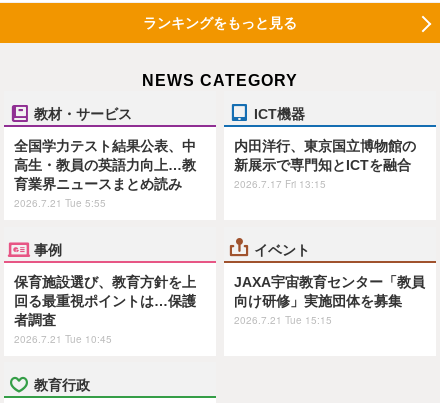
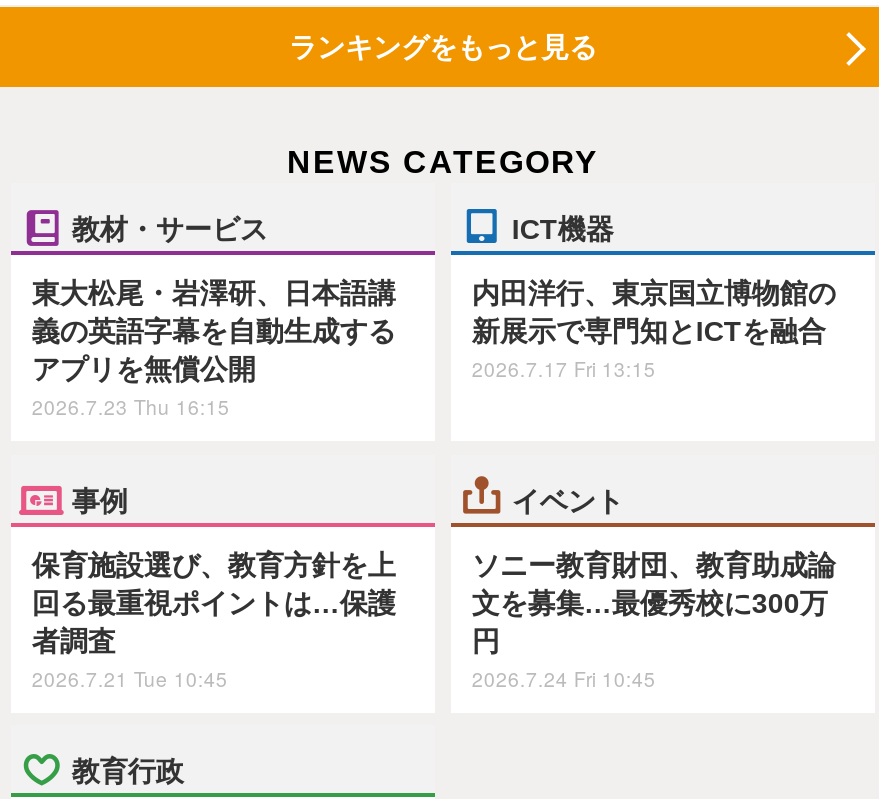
- 全国学力テスト結果公表、中
- 高生・教員の英語力向上…教
- 育業界ニュースまとめ読み
- 2026.7.21 Tue 5:55
+ 東大松尾・岩澤研、日本語講
+ 義の英語字幕を自動生成する
+ アプリを無償公開
+ 2026.7.23 Thu 16:15

- JAXA宇宙教育センター「教員
- 向け研修」実施団体を募集
- 2026.7.21 Tue 15:15
+ ソニー教育財団、教育助成論
+ 文を募集…最優秀校に300万
+ 円
+ 2026.7.24 Fri 10:45
